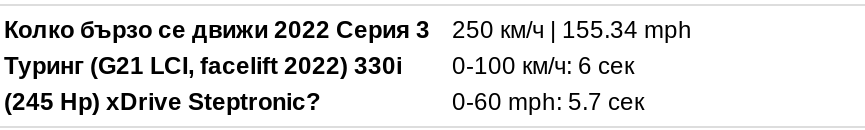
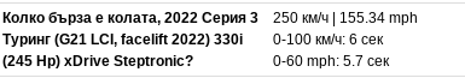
- Колко бързо се движи 2022 Серия 3
+ Колко бърза е колата, 2022 Серия 3
